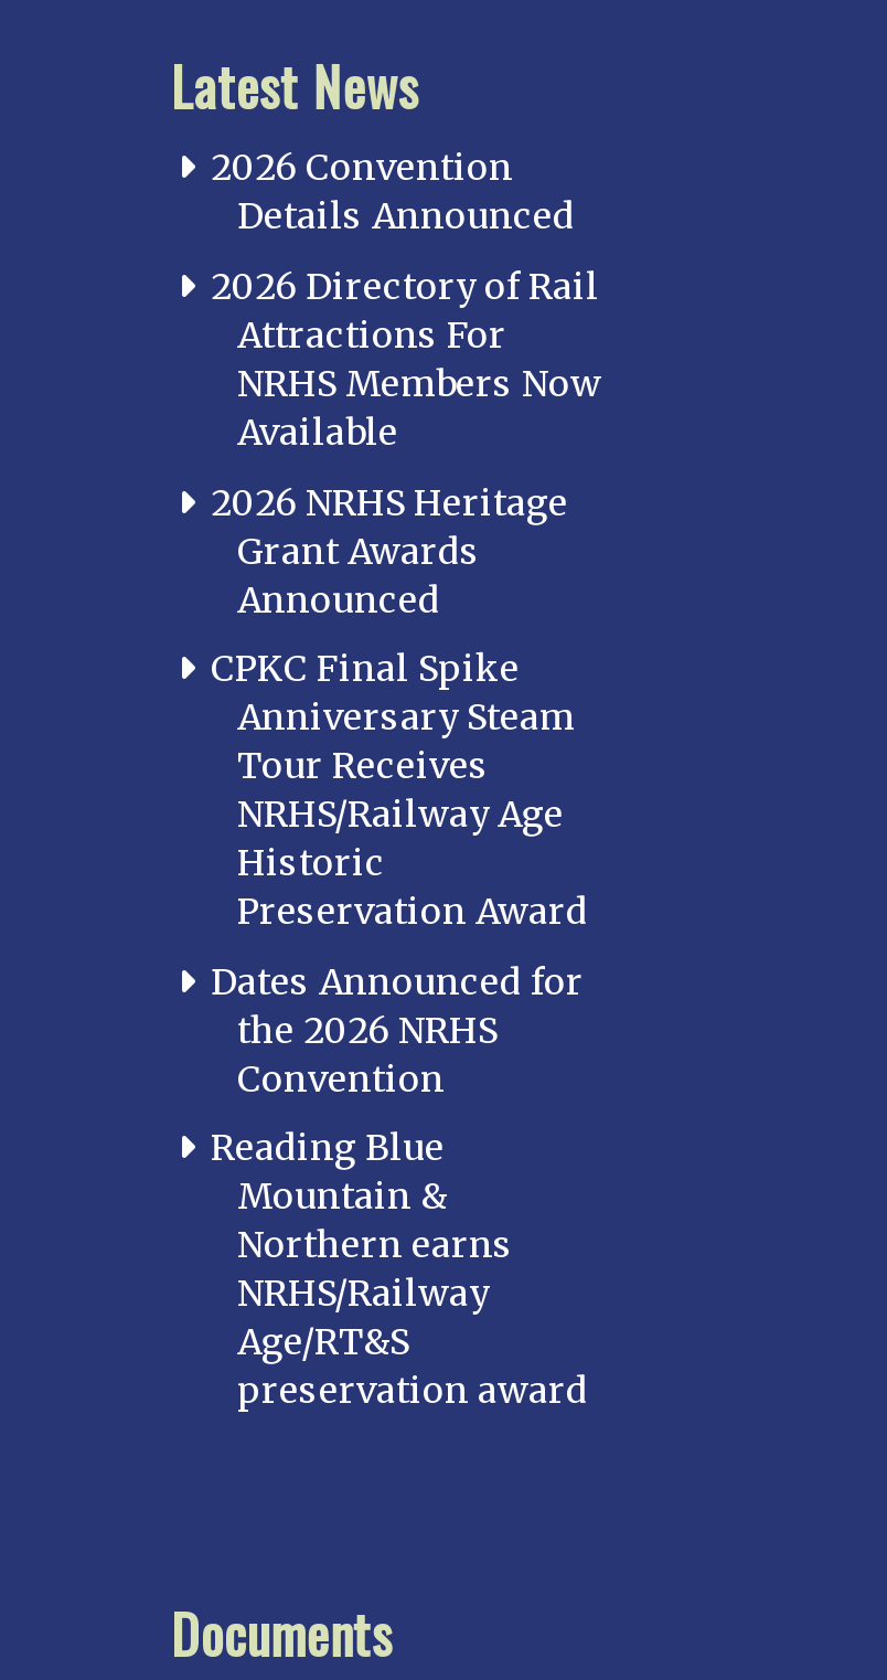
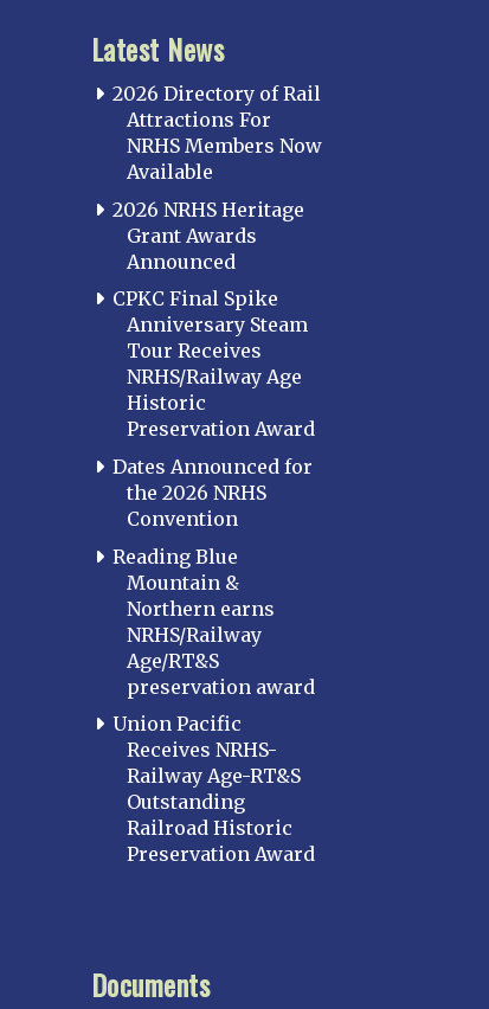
- 2026 Convention
- Details Announced

moved up: 2026 Directory of Rail | Attractions For | NRHS Members Now | ... | Age/RT&S | preservation award

+ Union Pacific
+ Receives NRHS-
+ Railway Age-RT&S
+ Outstanding
+ Railroad Historic
+ Preservation Award
